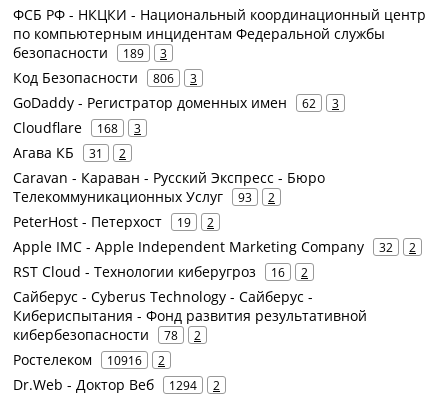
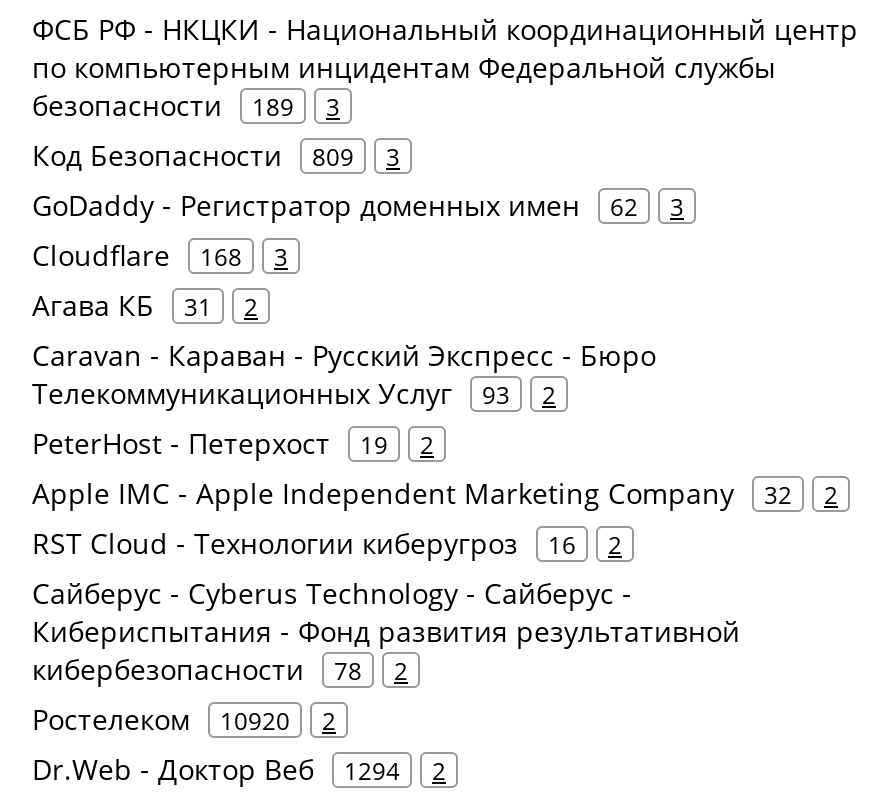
- Код Безопасности 806 3
+ Код Безопасности 809 3

- Ростелеком 10916 2
+ Ростелеком 10920 2
